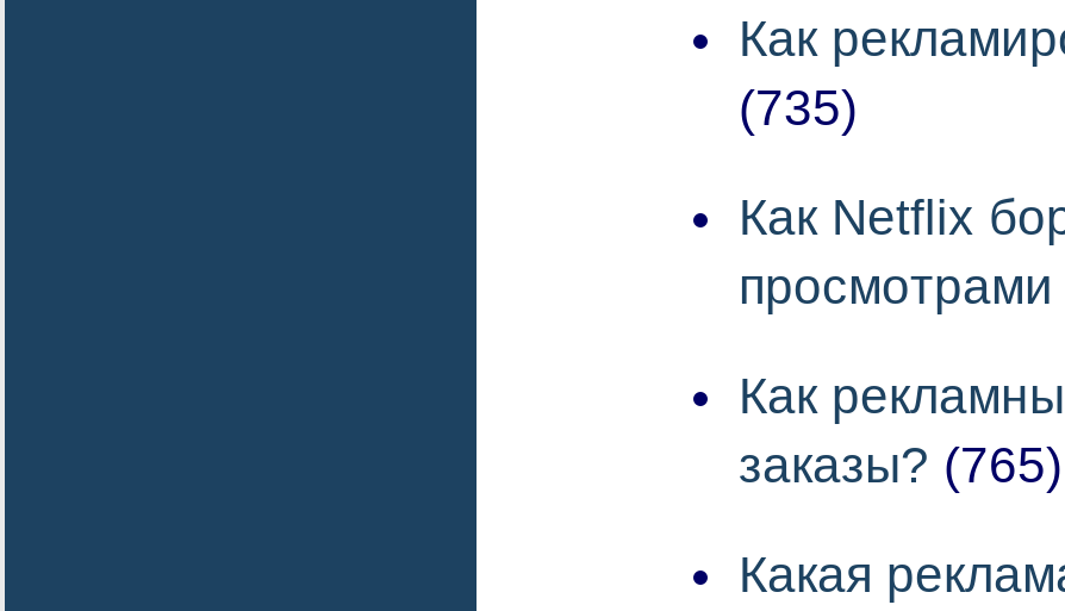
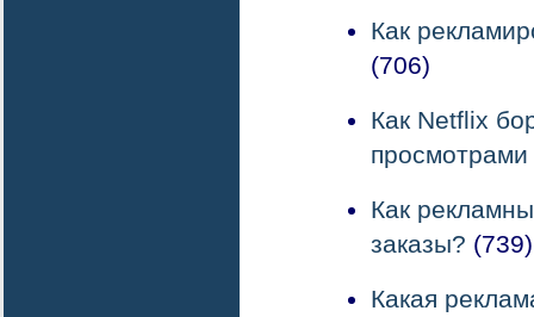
- (735)
+ (706)

- заказы? (765)
+ заказы? (739)
